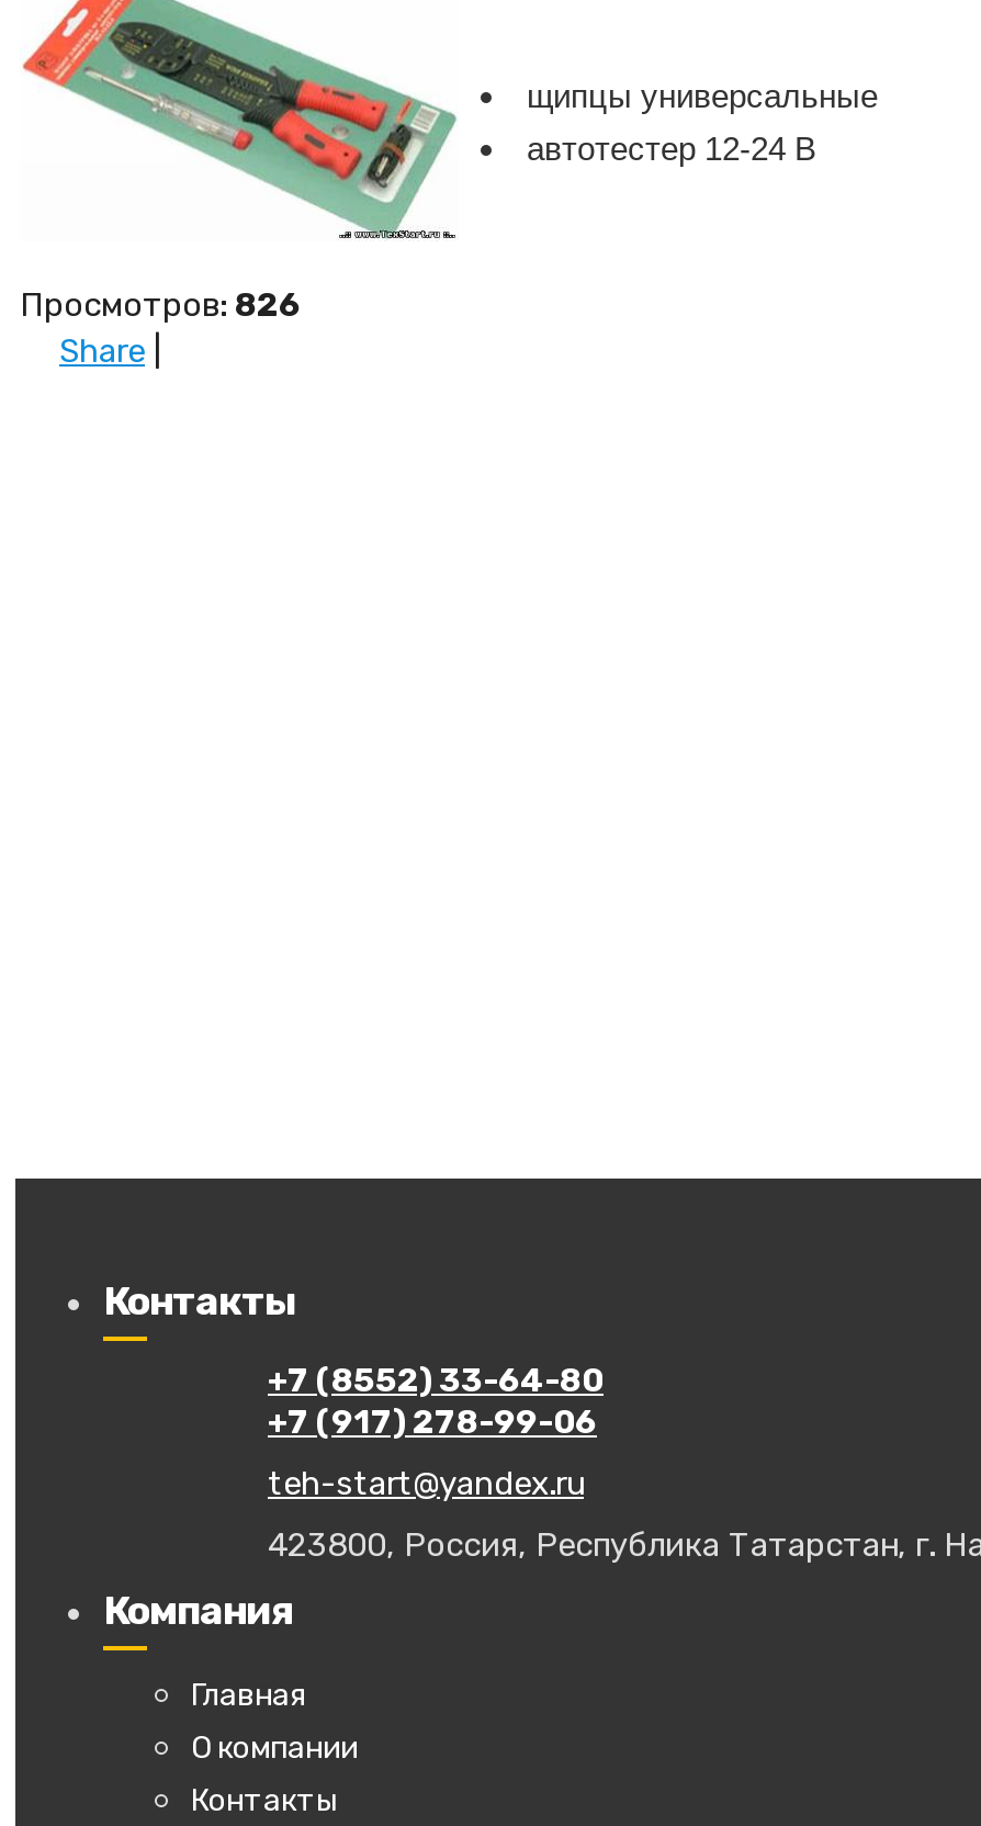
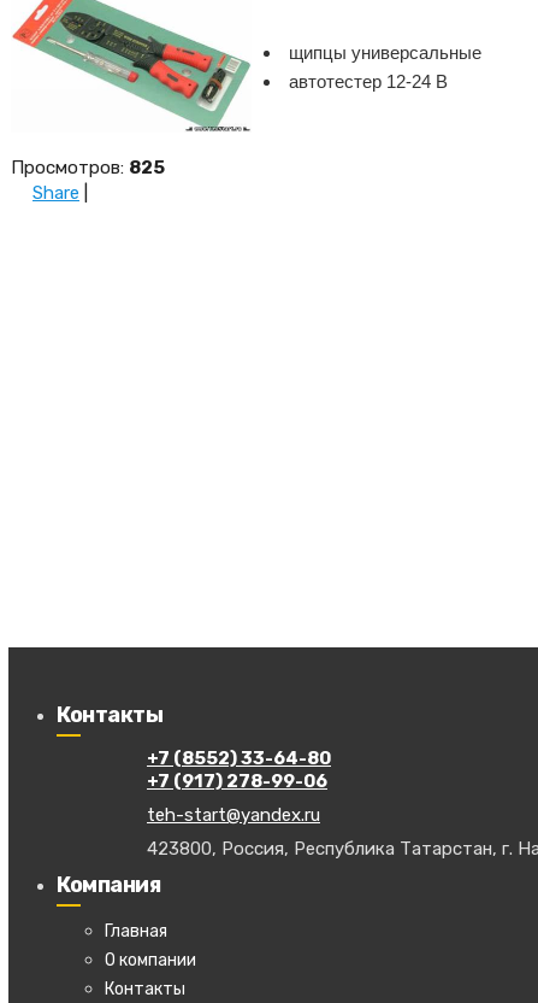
- Просмотров: 826
+ Просмотров: 825
